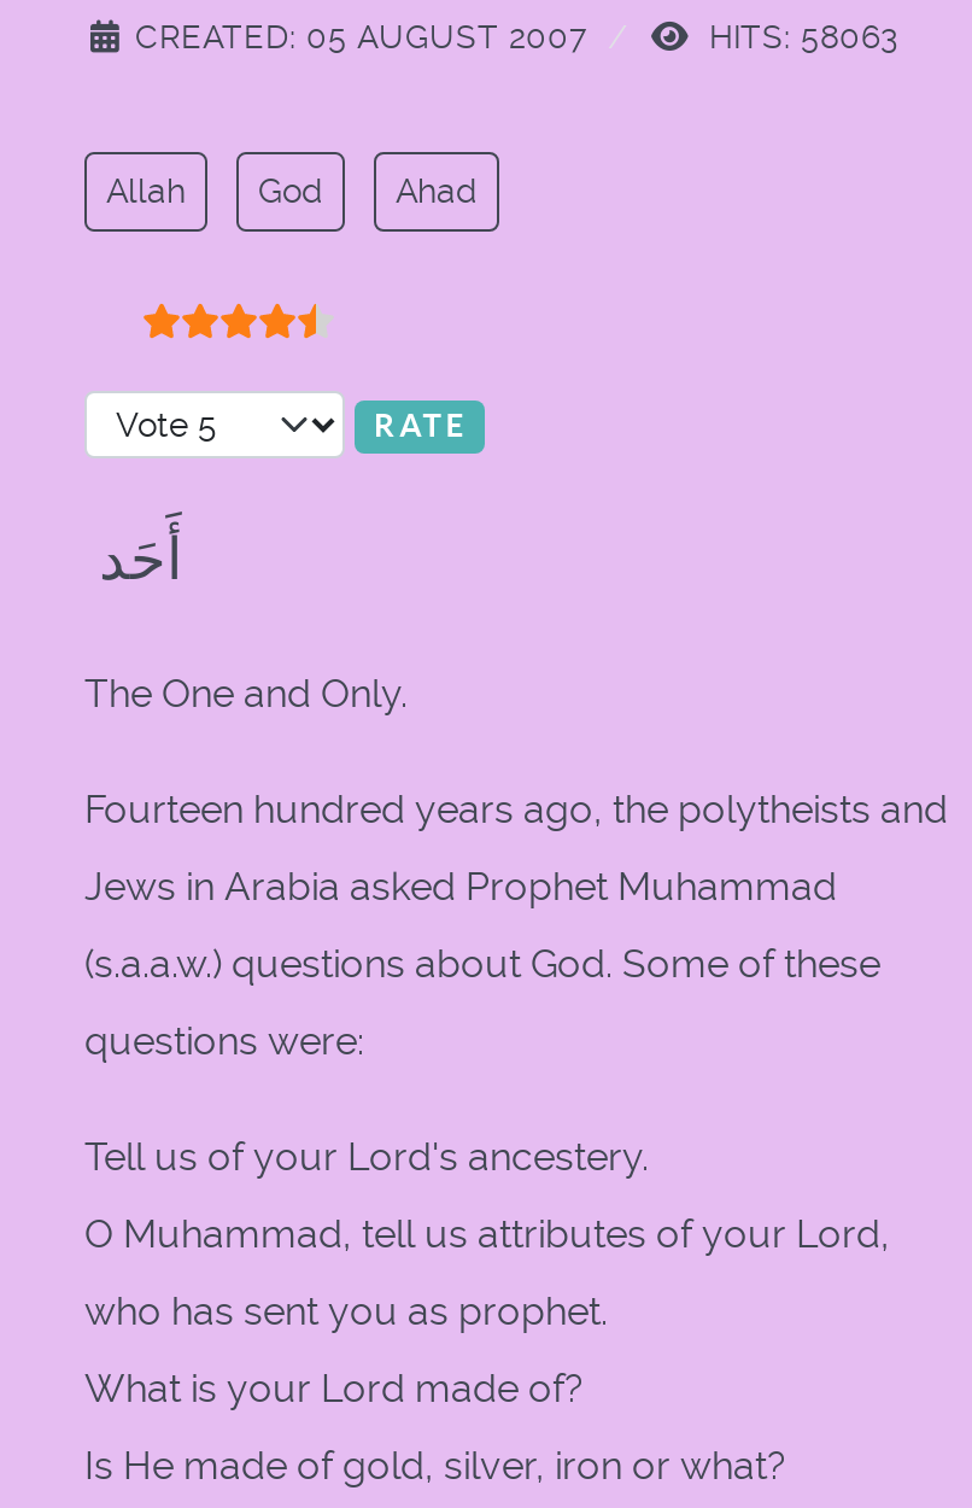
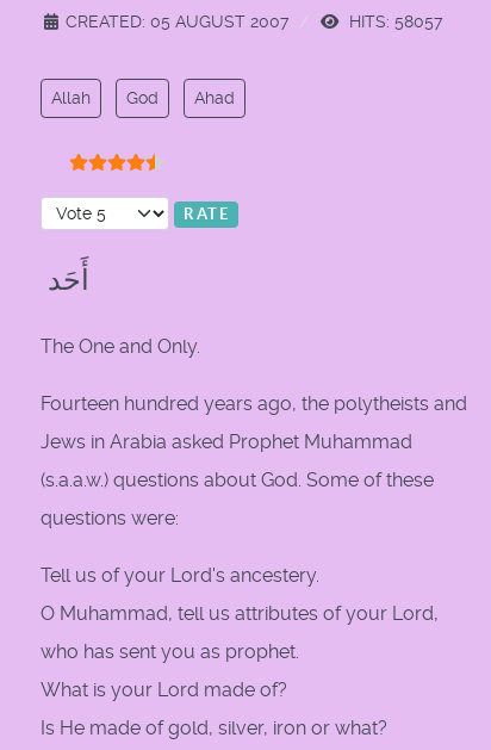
- HITS: 58063
+ HITS: 58057
